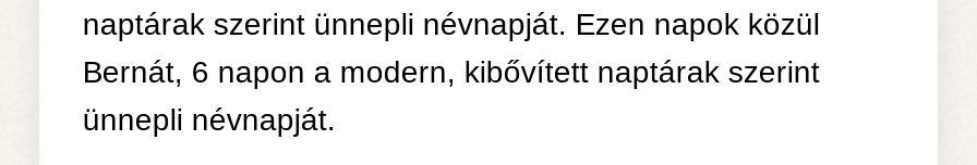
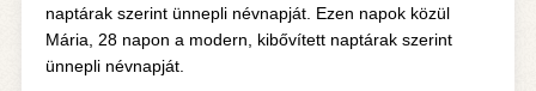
- Bernát, 6 napon a modern, kibővített naptárak szerint
+ Mária, 28 napon a modern, kibővített naptárak szerint
